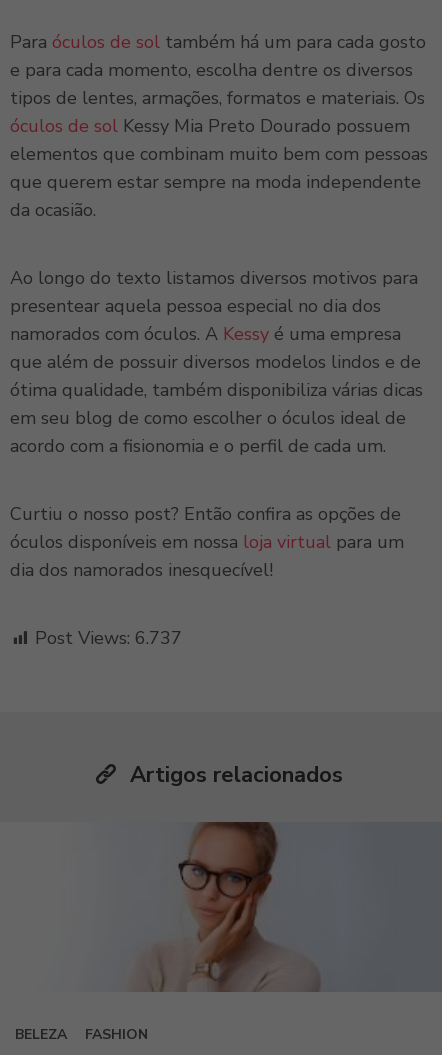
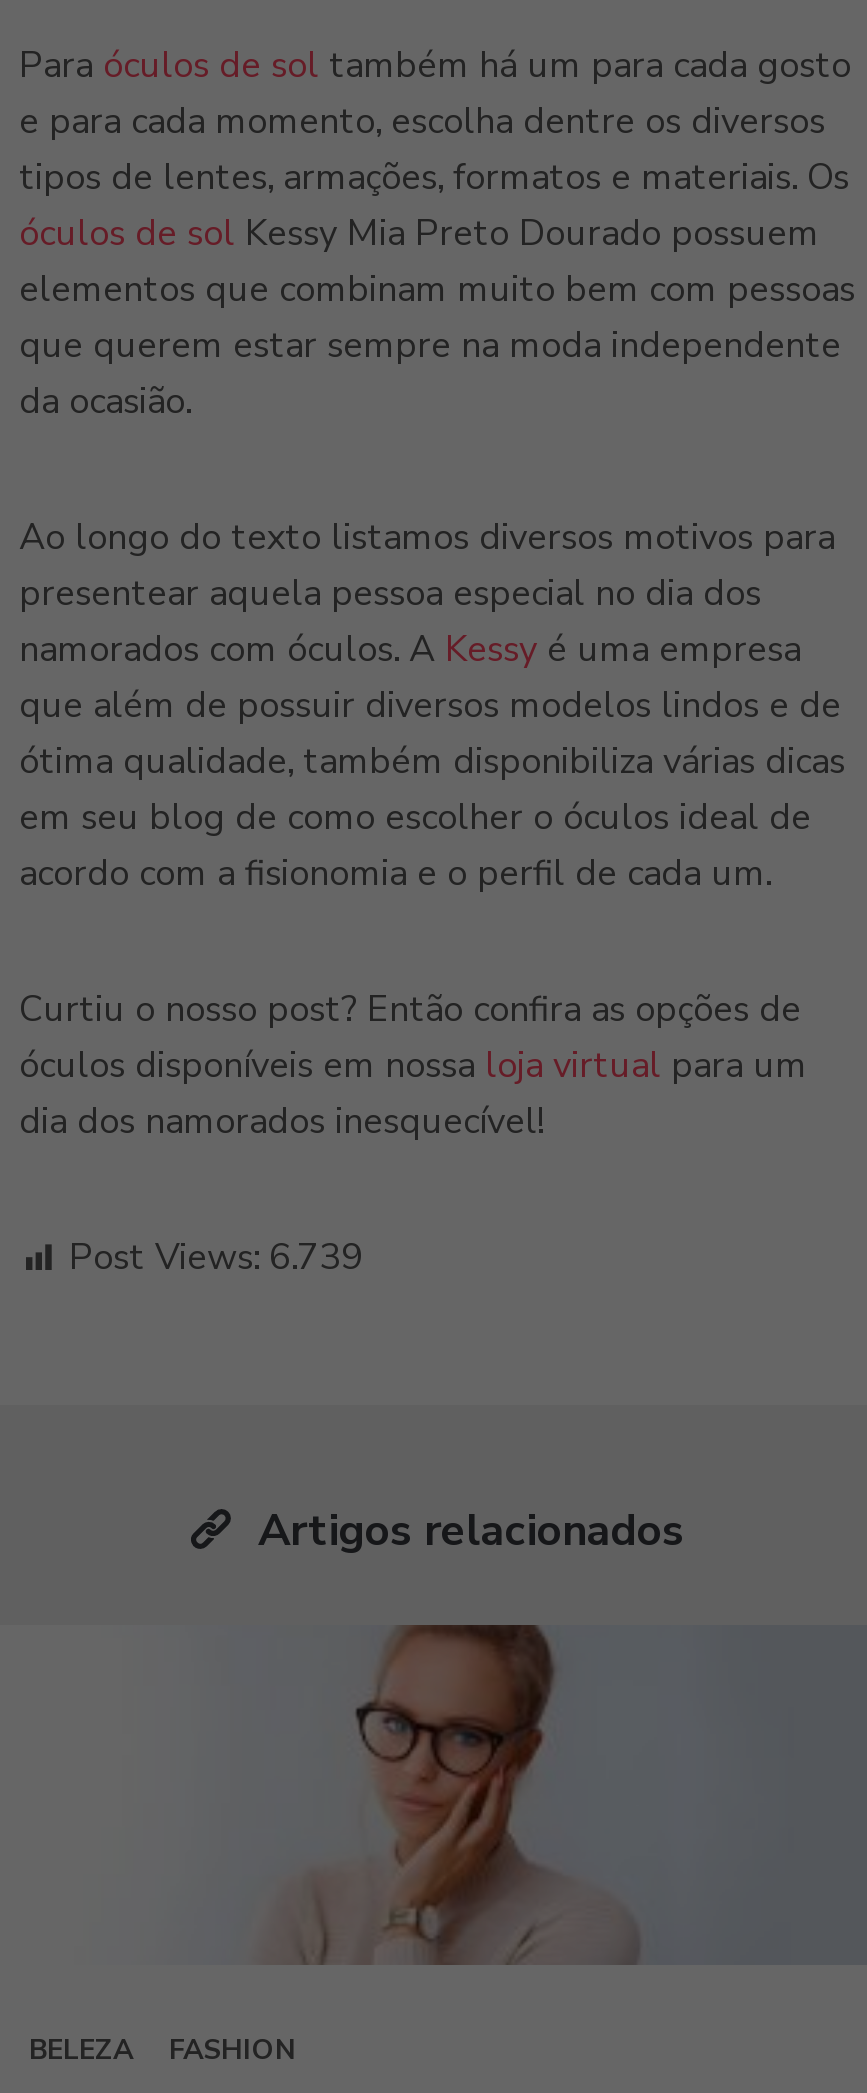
- Post Views: 6.737
+ Post Views: 6.739
